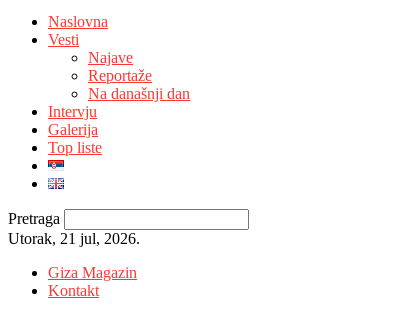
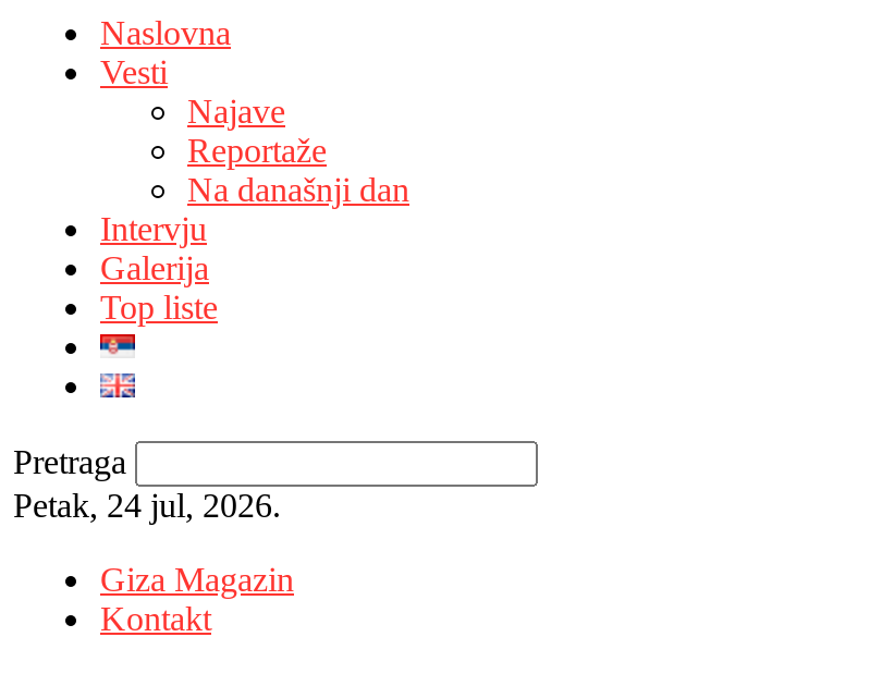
- Utorak, 21 jul, 2026.
+ Petak, 24 jul, 2026.
